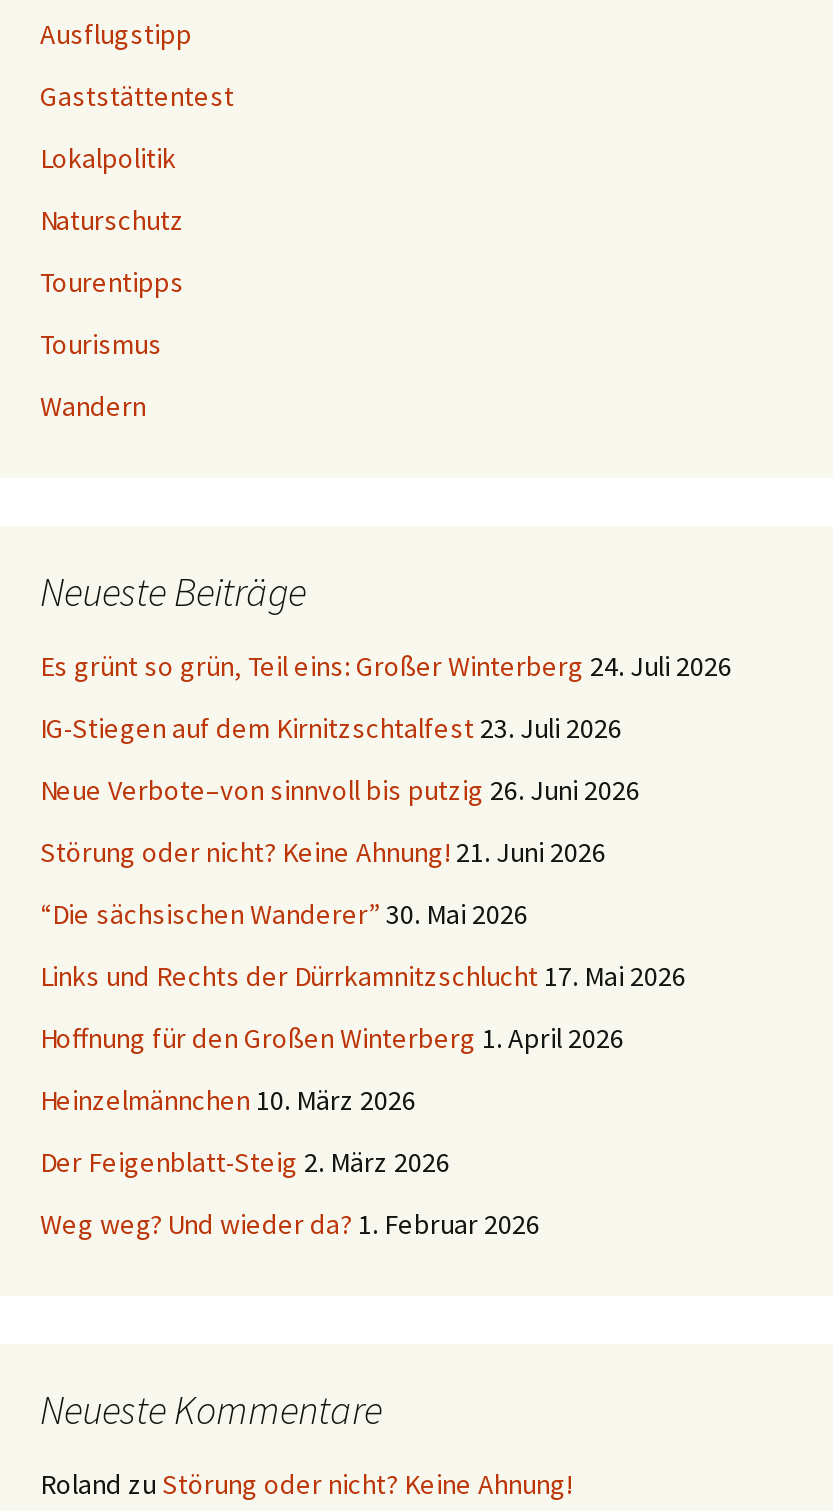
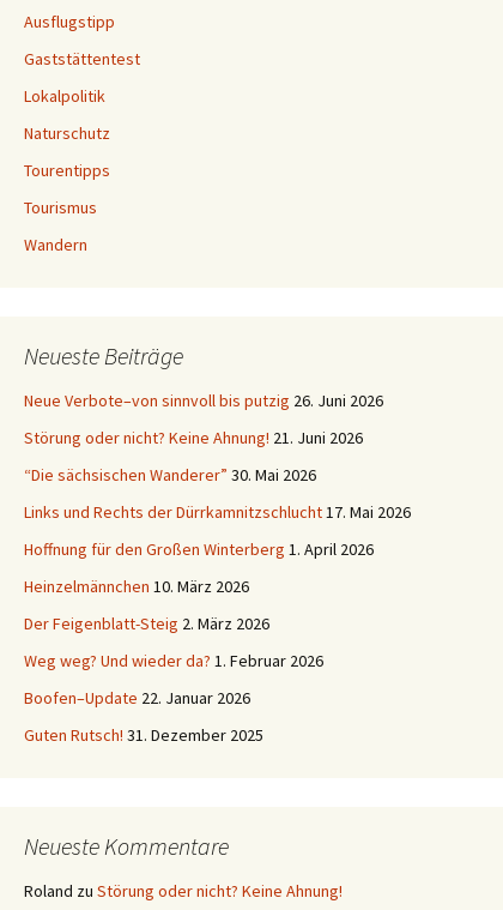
- Es grünt so grün, Teil eins: Großer Winterberg 24. Juli 2026
- IG-Stiegen auf dem Kirnitzschtalfest 23. Juli 2026

moved up: Neue Verbote–von sinnvoll bis putzig 26. Juni 2026 | Störung oder nicht? Keine Ahnung! 21. Juni 2026 | “Die sächsischen Wanderer” 30. Mai 2026 | Links und Rechts der Dürrkamnitzschlucht 17. Mai 2026 | Hoffnung für den Großen Winterberg 1. April 2026 | Heinzelmännchen 10. März 2026 | Der Feigenblatt-Steig 2. März 2026 | Weg weg? Und wieder da? 1. Februar 2026

+ Boofen–Update 22. Januar 2026
+ Guten Rutsch! 31. Dezember 2025
